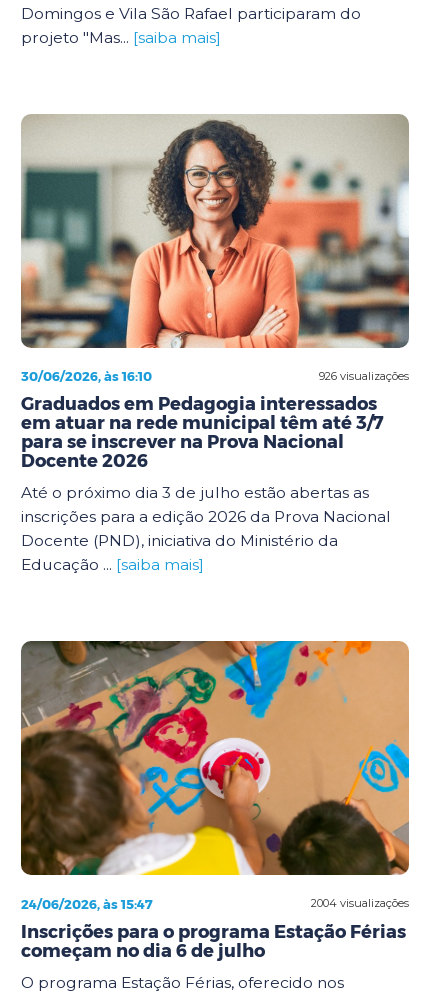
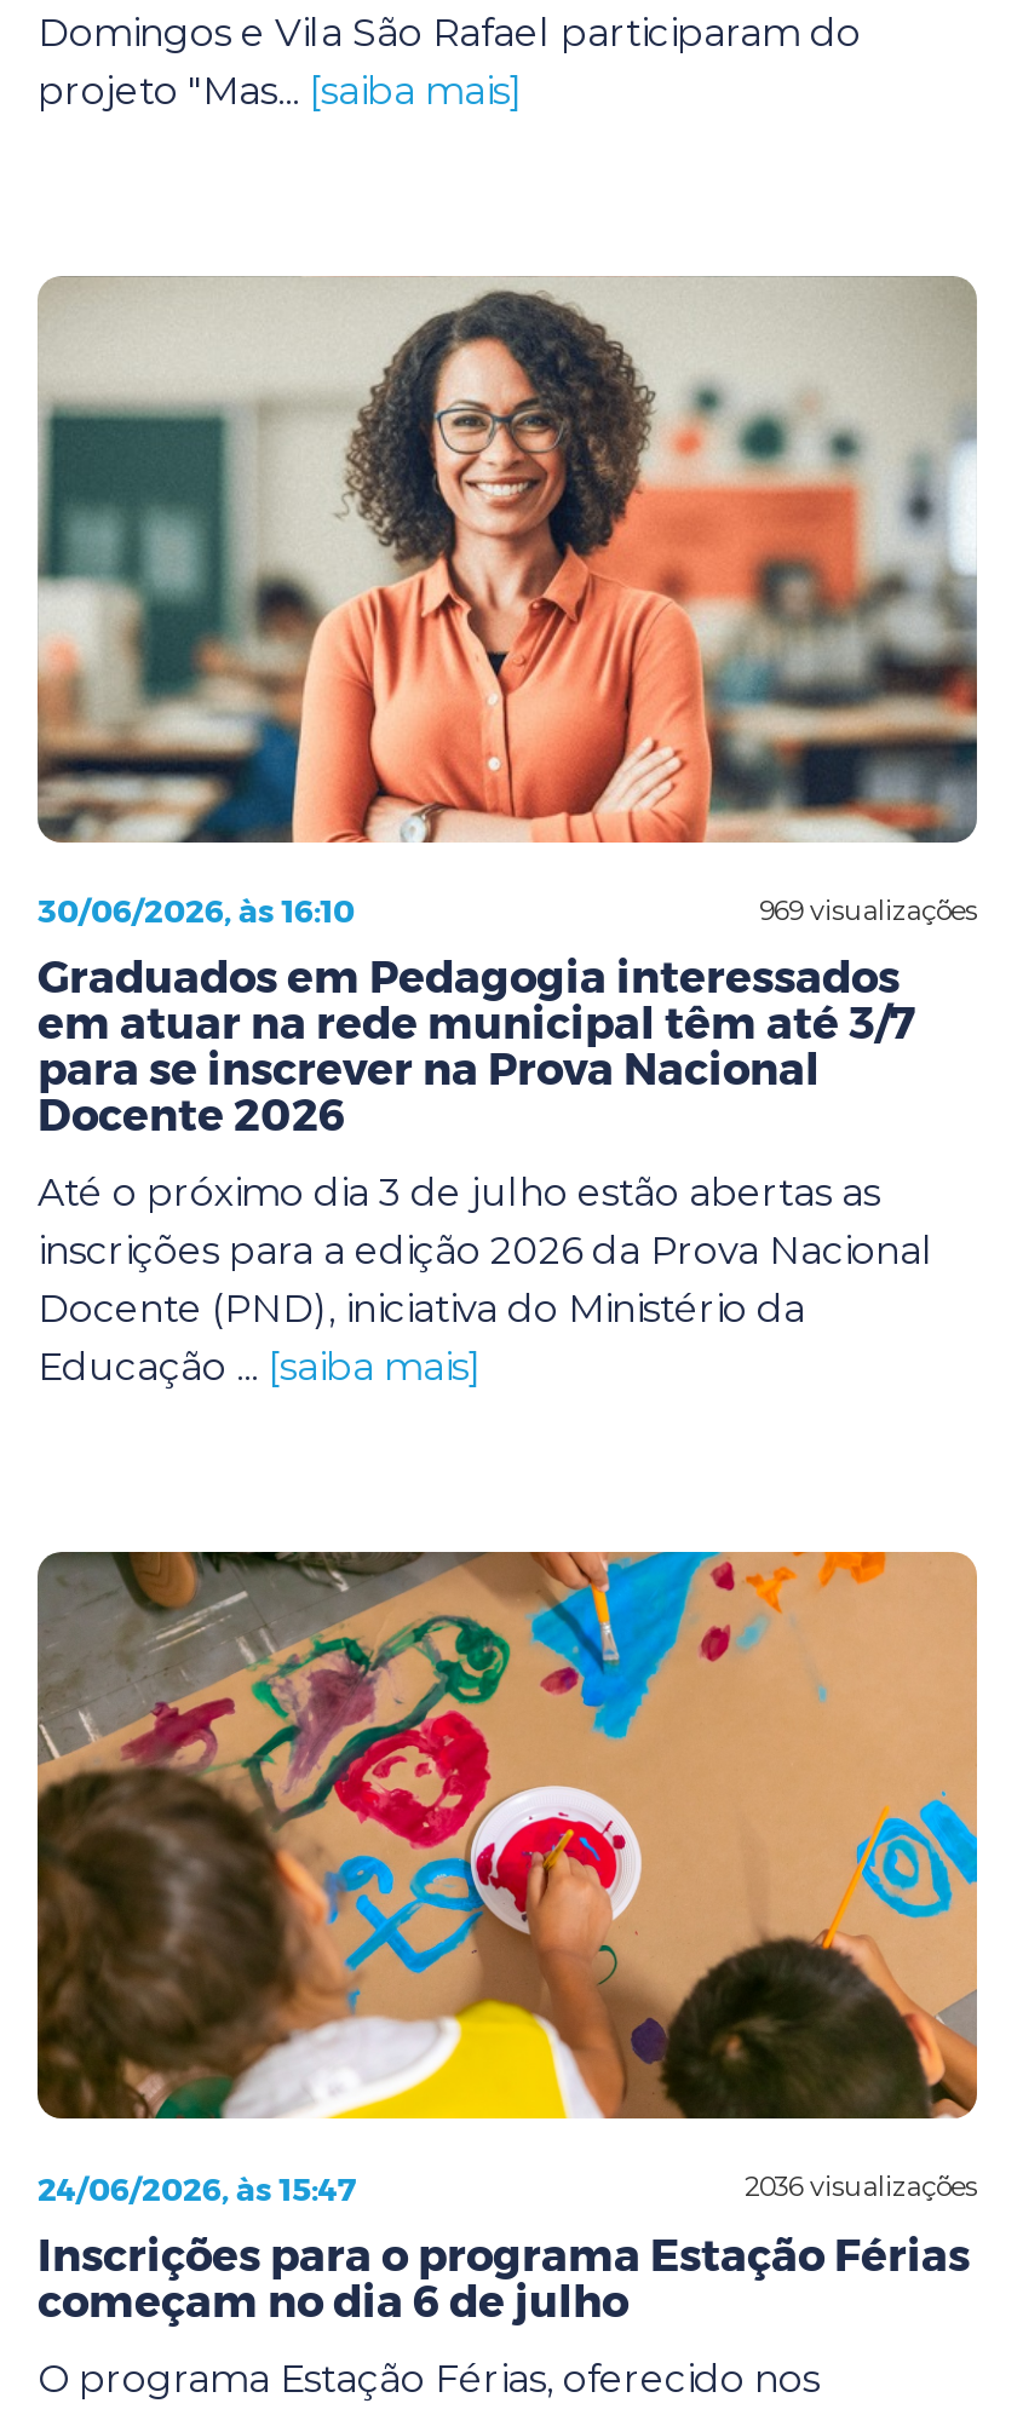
- 926 visualizações
+ 969 visualizações

- 2004 visualizações
+ 2036 visualizações
